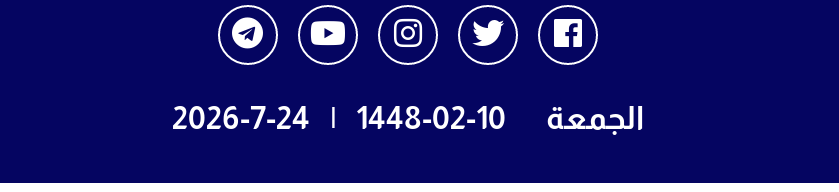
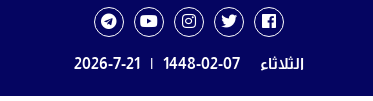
- 2026-7-24
+ 2026-7-21

- الجمعة
- 1448-02-10
+ الثلاثاء
+ 1448-02-07
